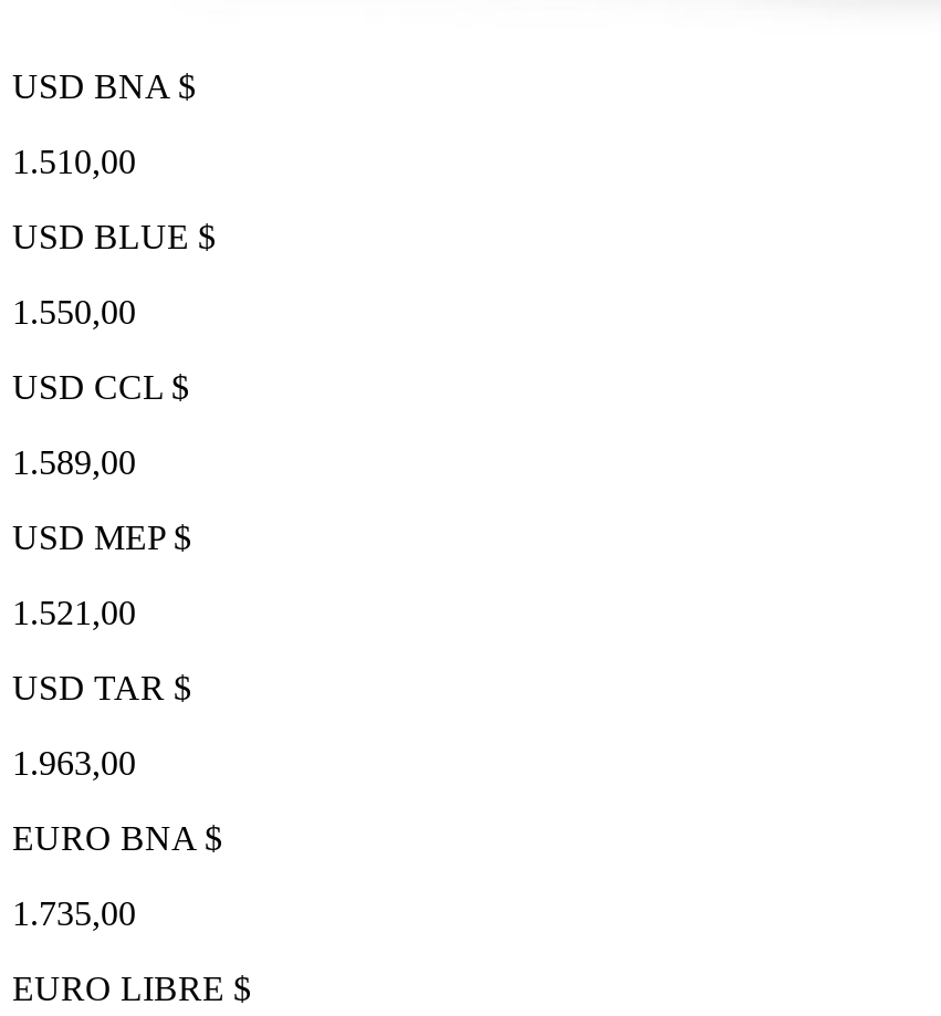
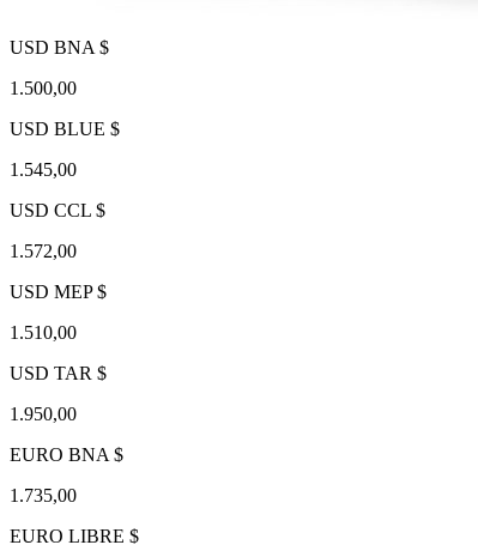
- 1.510,00
+ 1.500,00

- 1.550,00
+ 1.545,00

- 1.589,00
+ 1.572,00

- 1.521,00
+ 1.510,00

- 1.963,00
+ 1.950,00
